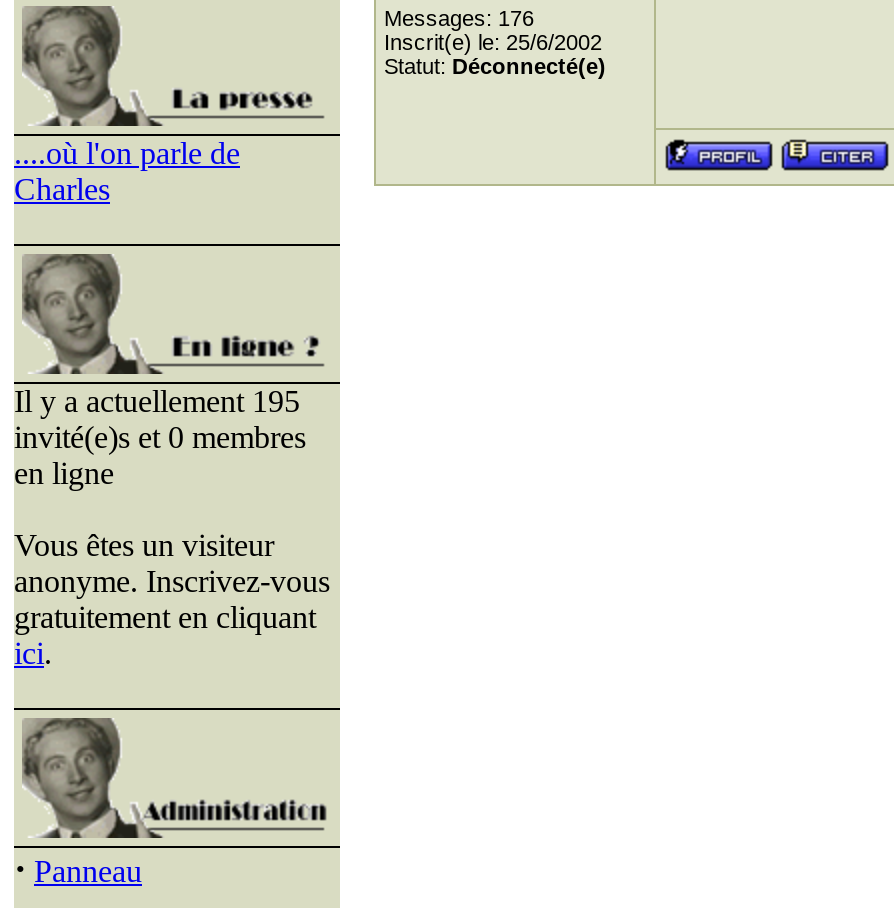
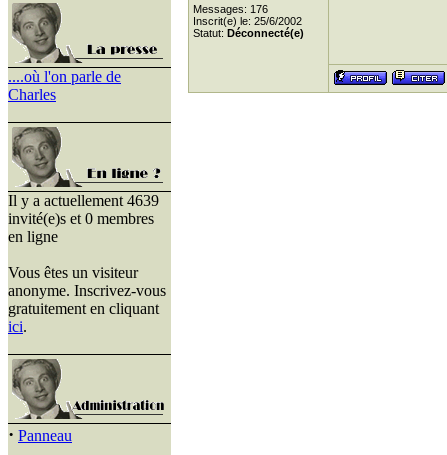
- Il y a actuellement 195
+ Il y a actuellement 4639
